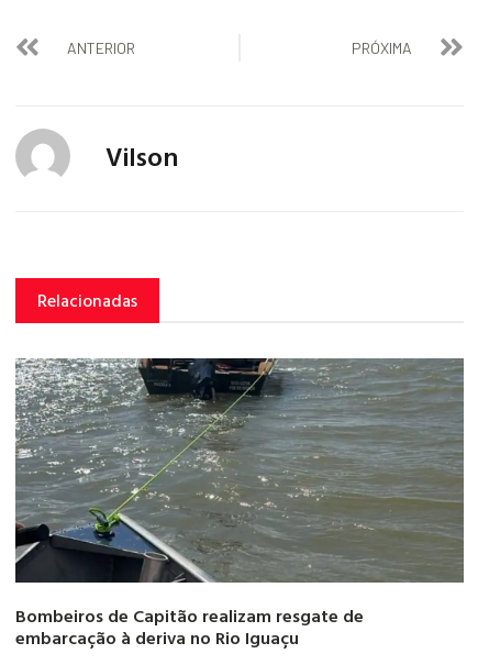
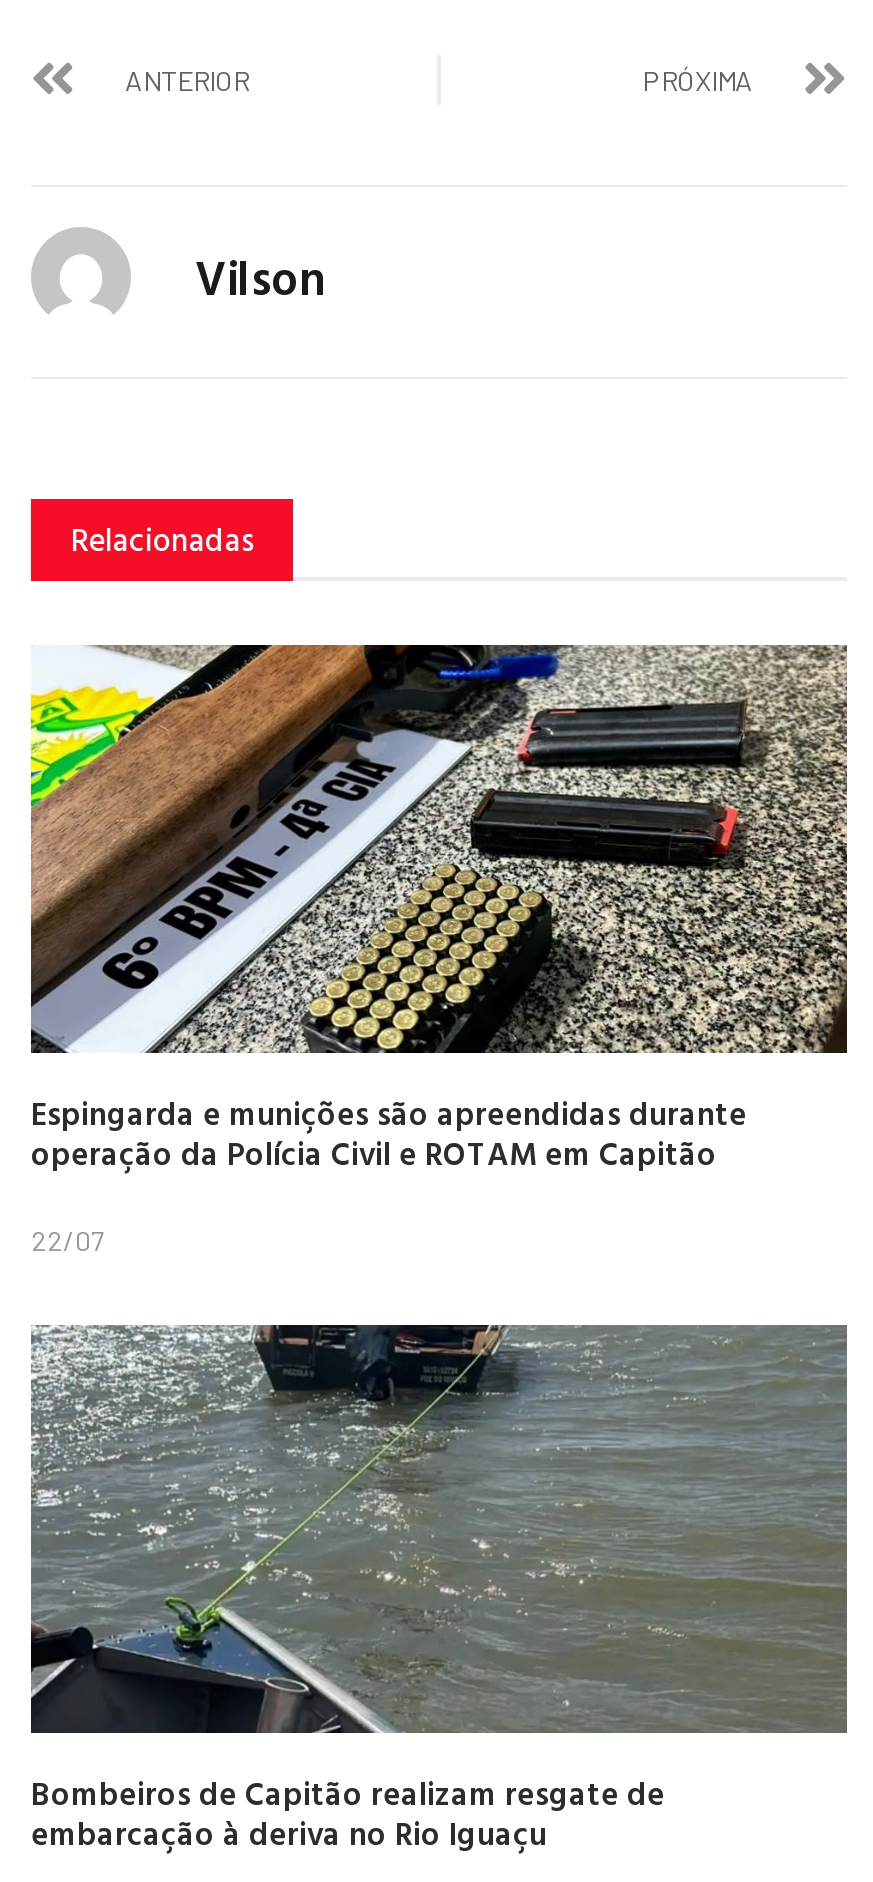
+ [image]
+ Espingarda e munições são apreendidas durante
+ operação da Polícia Civil e ROTAM em Capitão
+ 22/07
